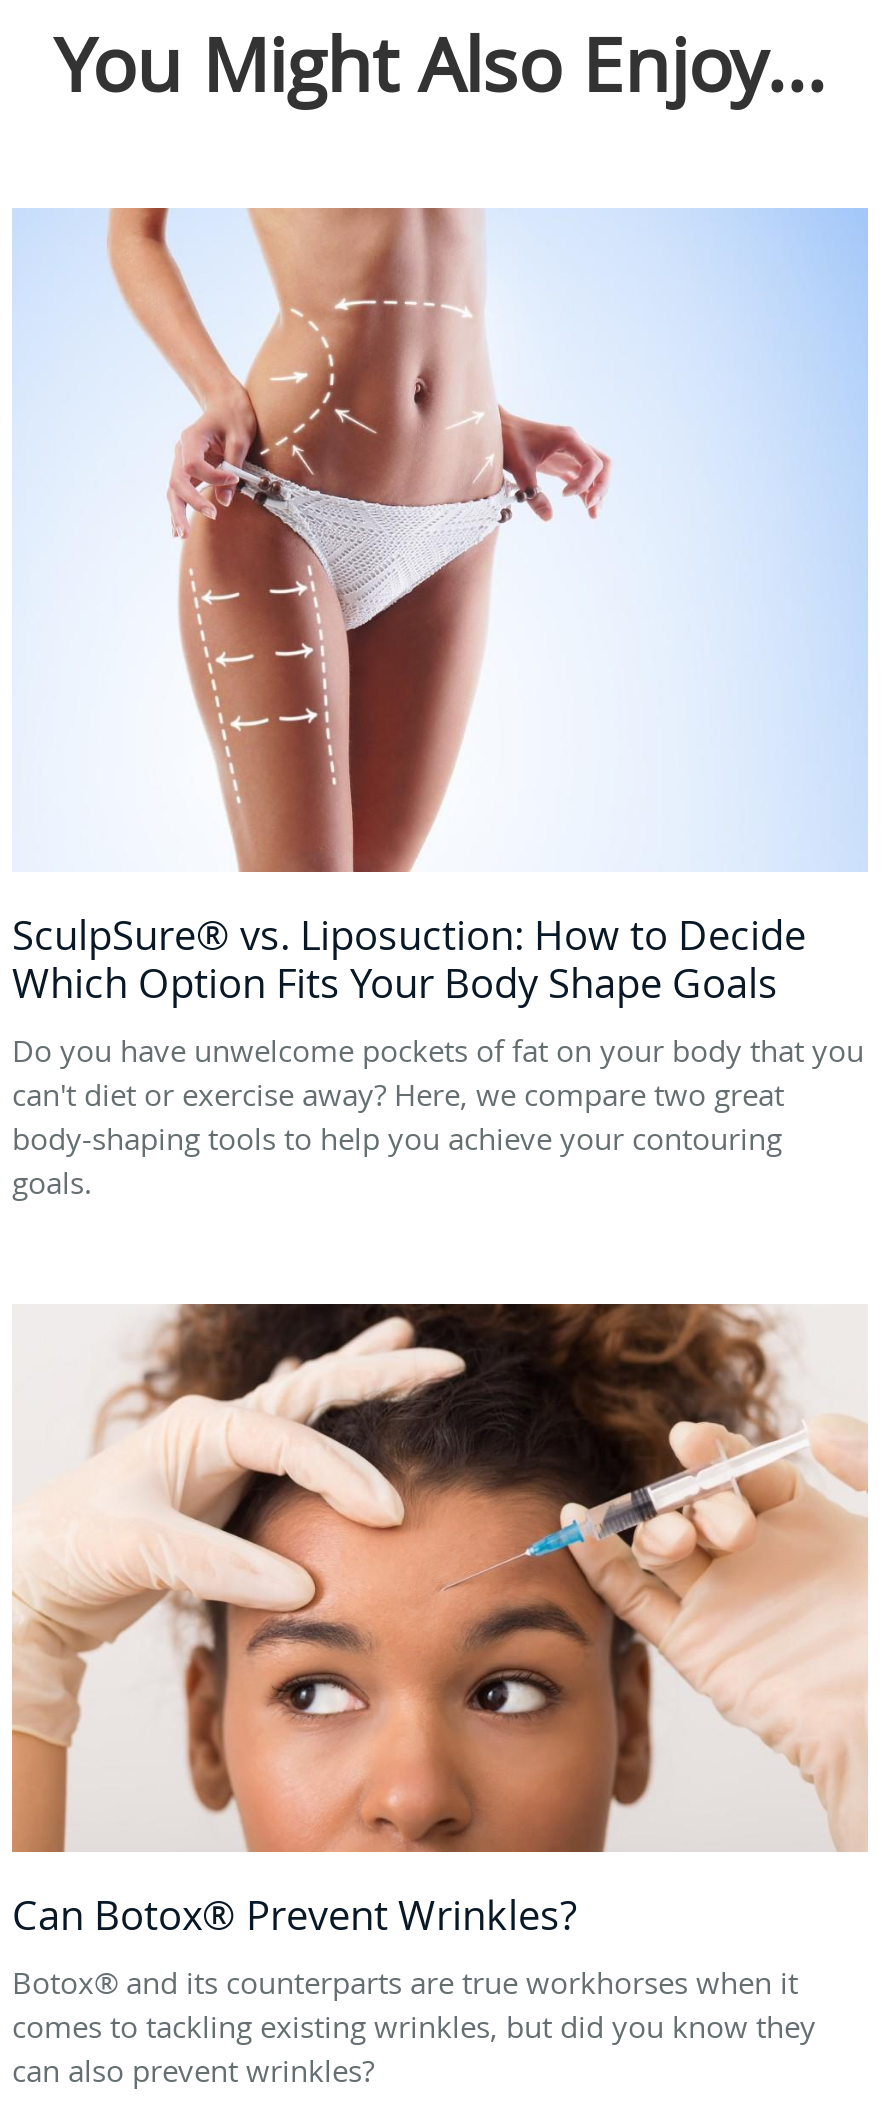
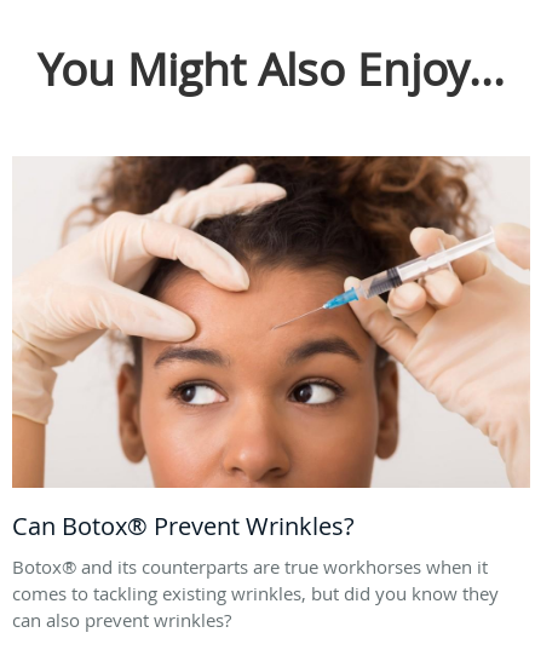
- [image]
- SculpSure® vs. Liposuction: How to Decide
- Which Option Fits Your Body Shape Goals
- Do you have unwelcome pockets of fat on your body that you
- can't diet or exercise away? Here, we compare two great
- body-shaping tools to help you achieve your contouring
- goals.
